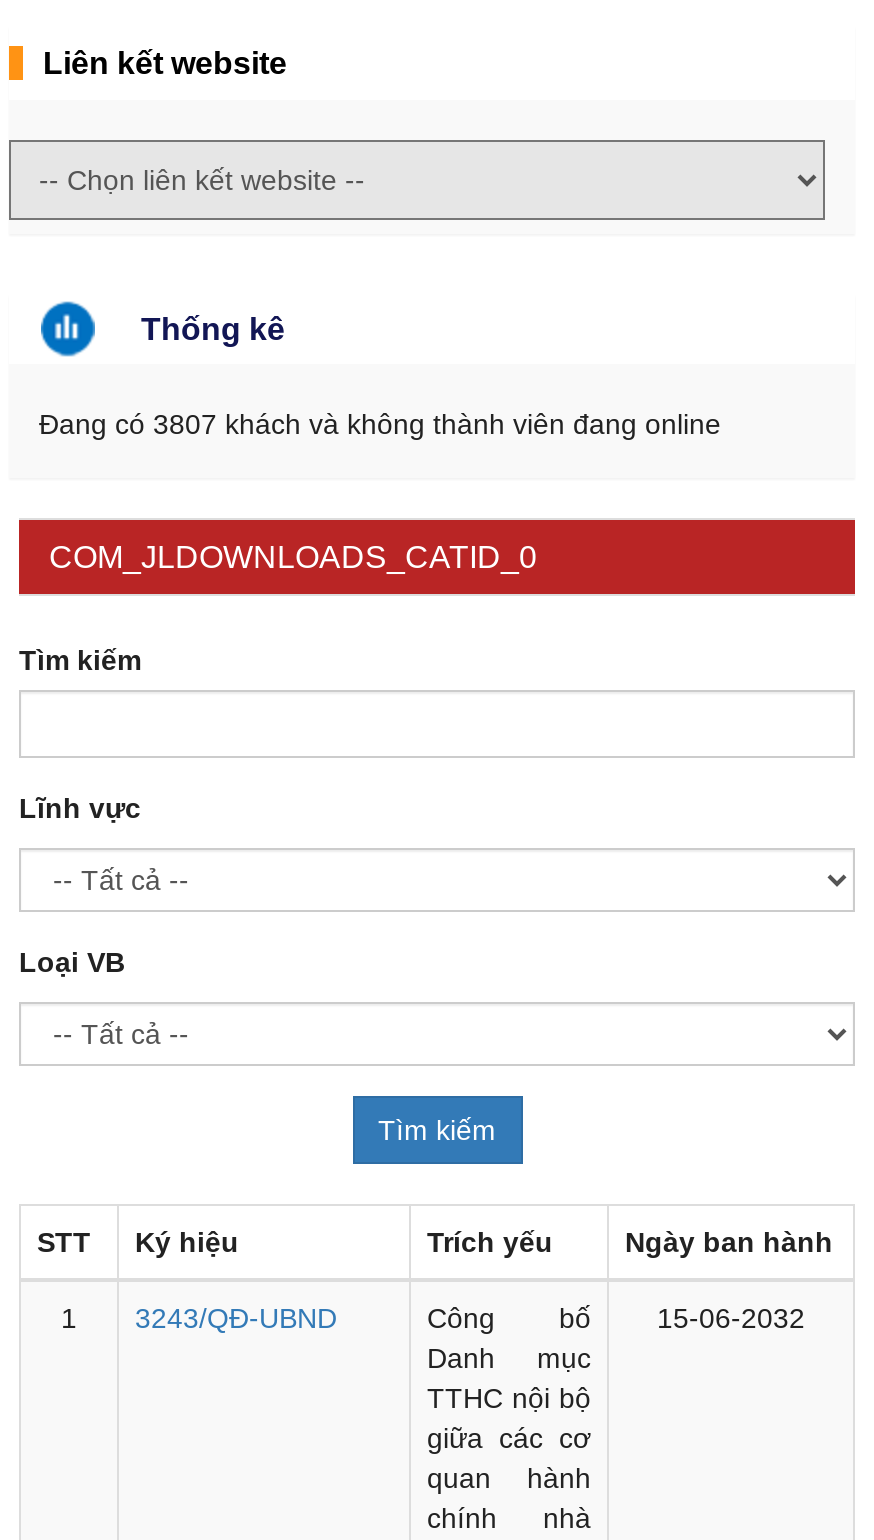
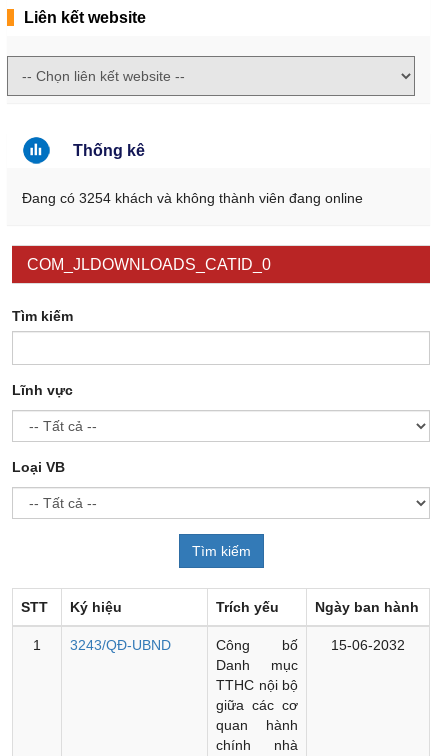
- Đang có 3807 khách và không thành viên đang online
+ Đang có 3254 khách và không thành viên đang online
